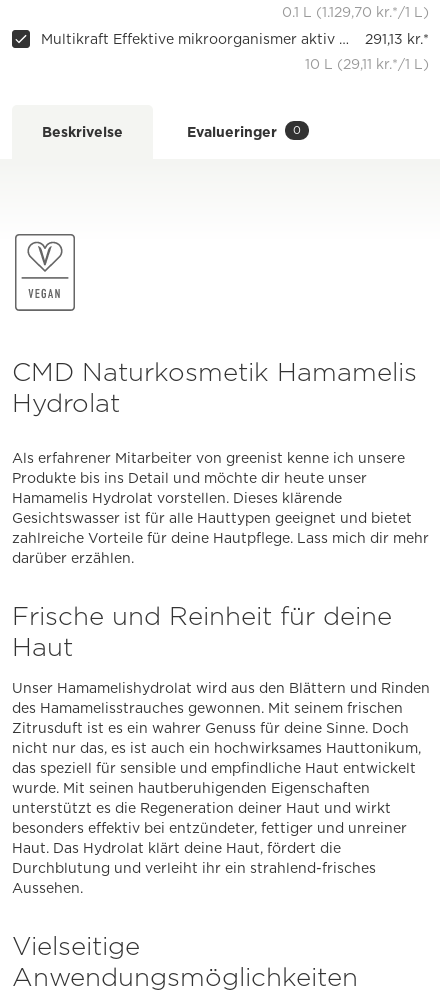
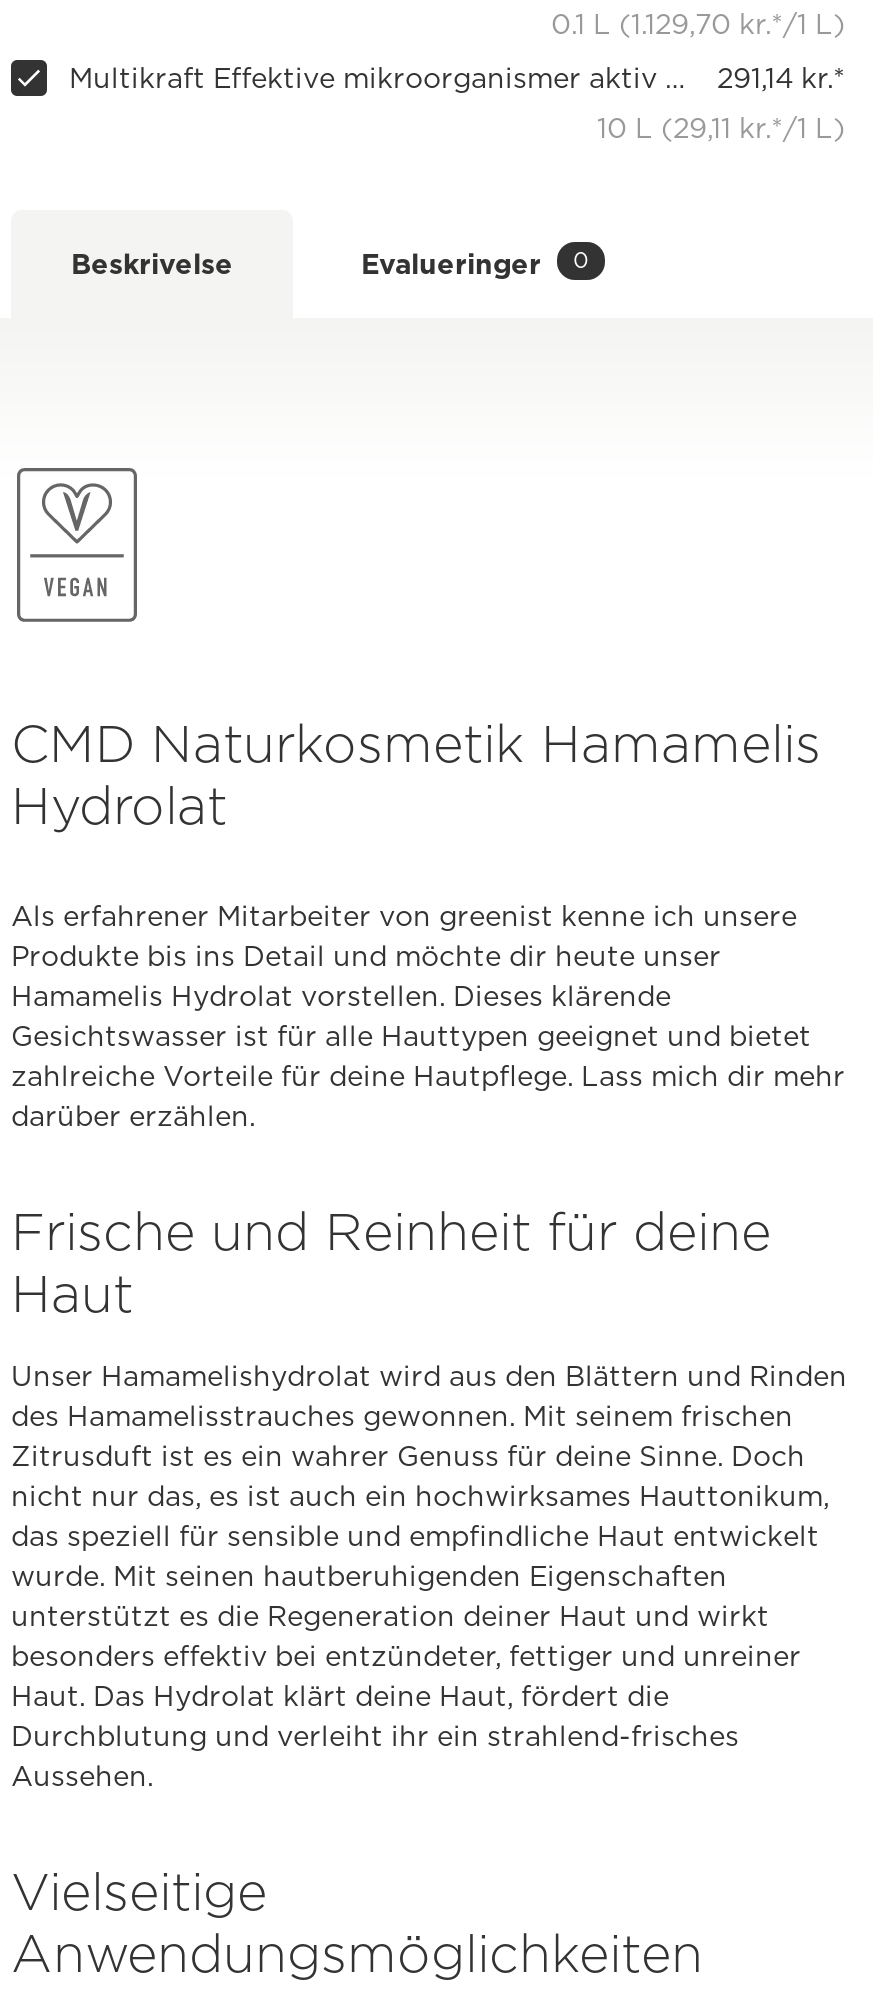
- 291,13 kr.*
+ 291,14 kr.*
